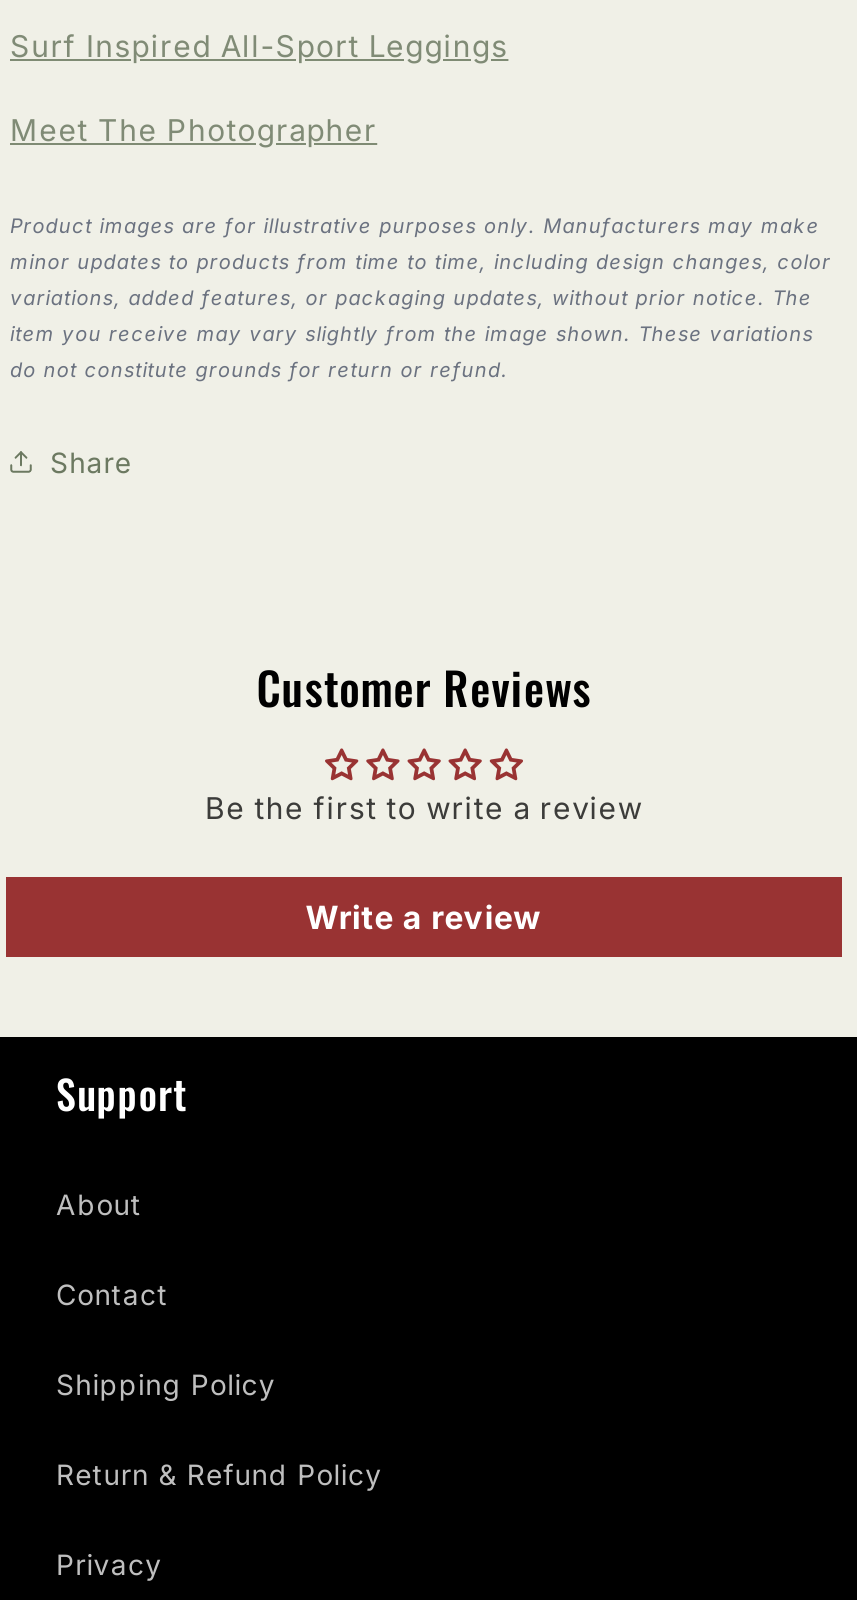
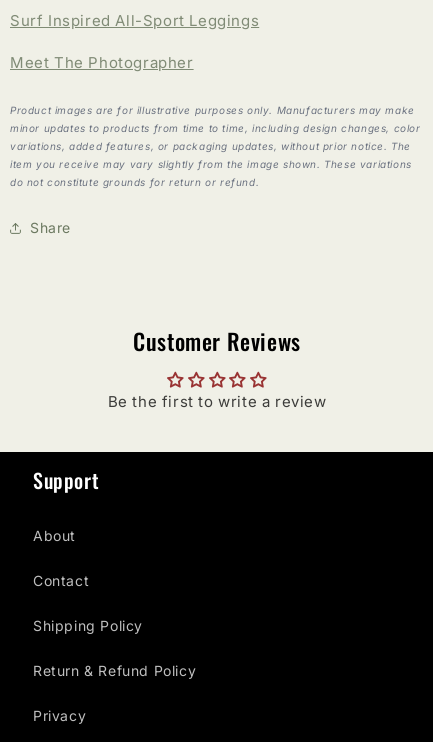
- Write a review
